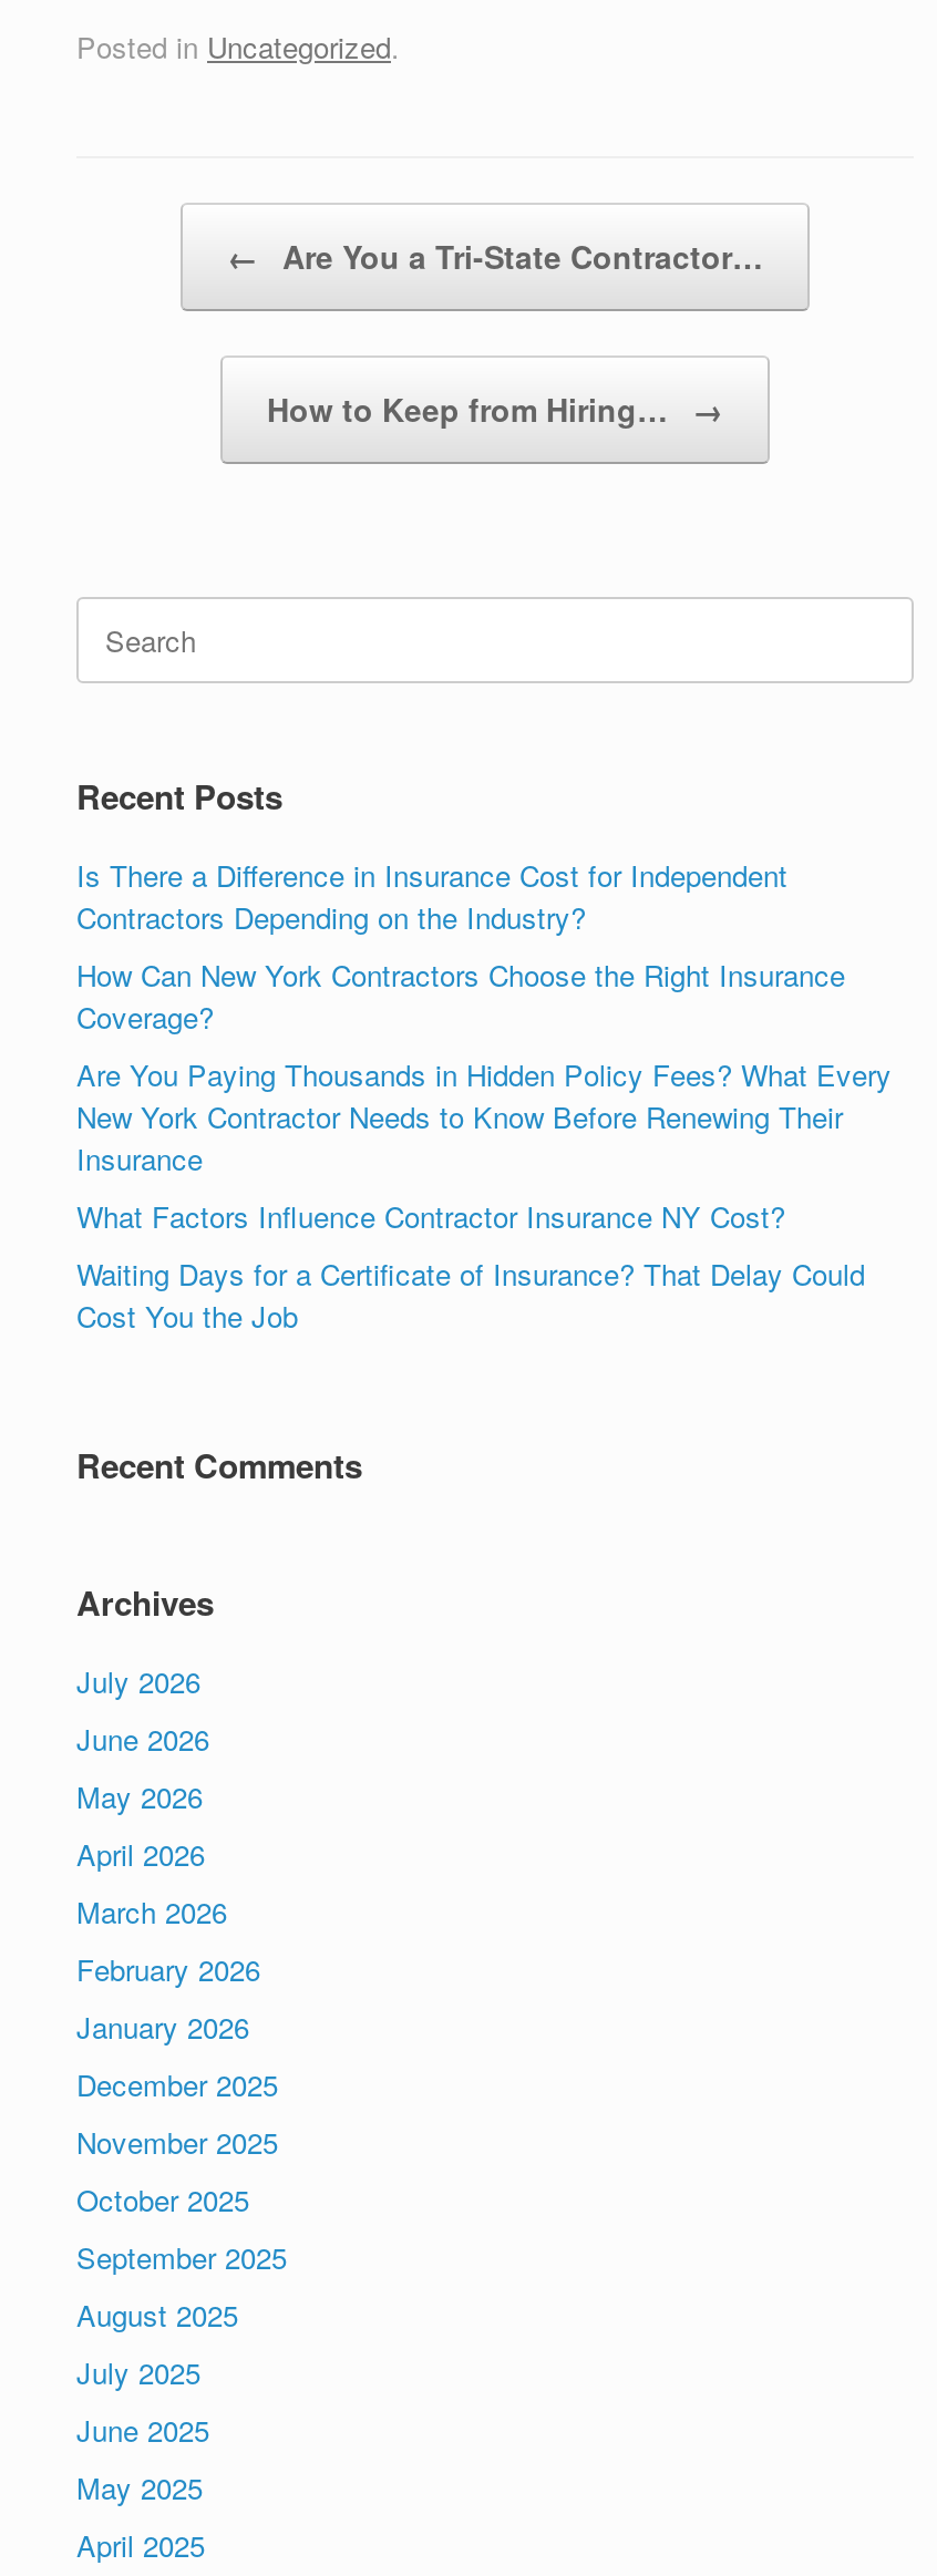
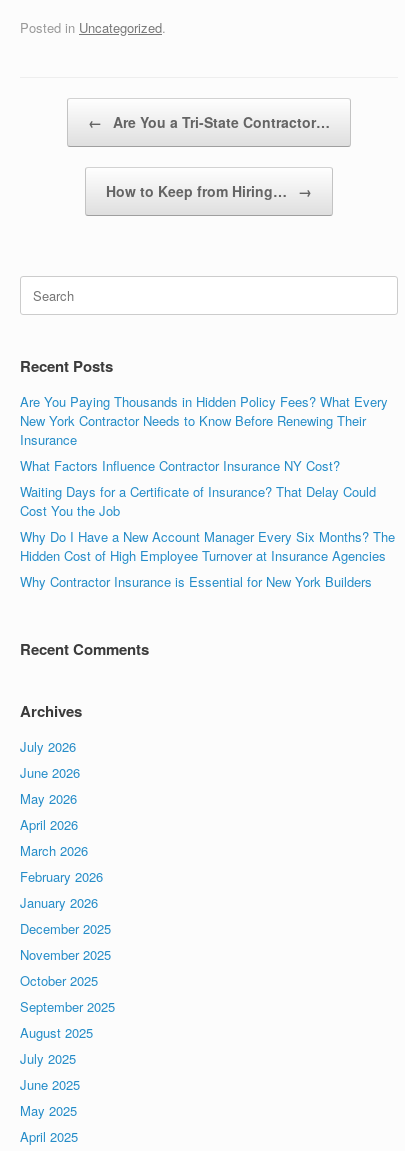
- Is There a Difference in Insurance Cost for Independent
- Contractors Depending on the Industry?
- How Can New York Contractors Choose the Right Insurance
- Coverage?

moved up: Are You Paying Thousands in Hidden Policy Fees? What Every | New York Contractor Needs to Know Before Renewing Their | Insurance | What Factors Influence Contractor Insurance NY Cost? | Waiting Days for a Certificate of Insurance? That Delay Could | Cost You the Job

+ Why Do I Have a New Account Manager Every Six Months? The
+ Hidden Cost of High Employee Turnover at Insurance Agencies
+ Why Contractor Insurance is Essential for New York Builders
